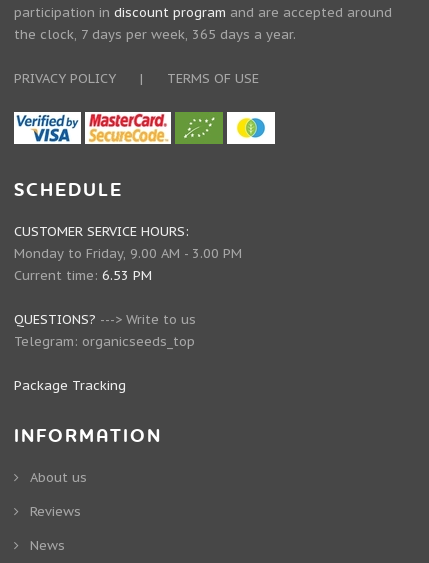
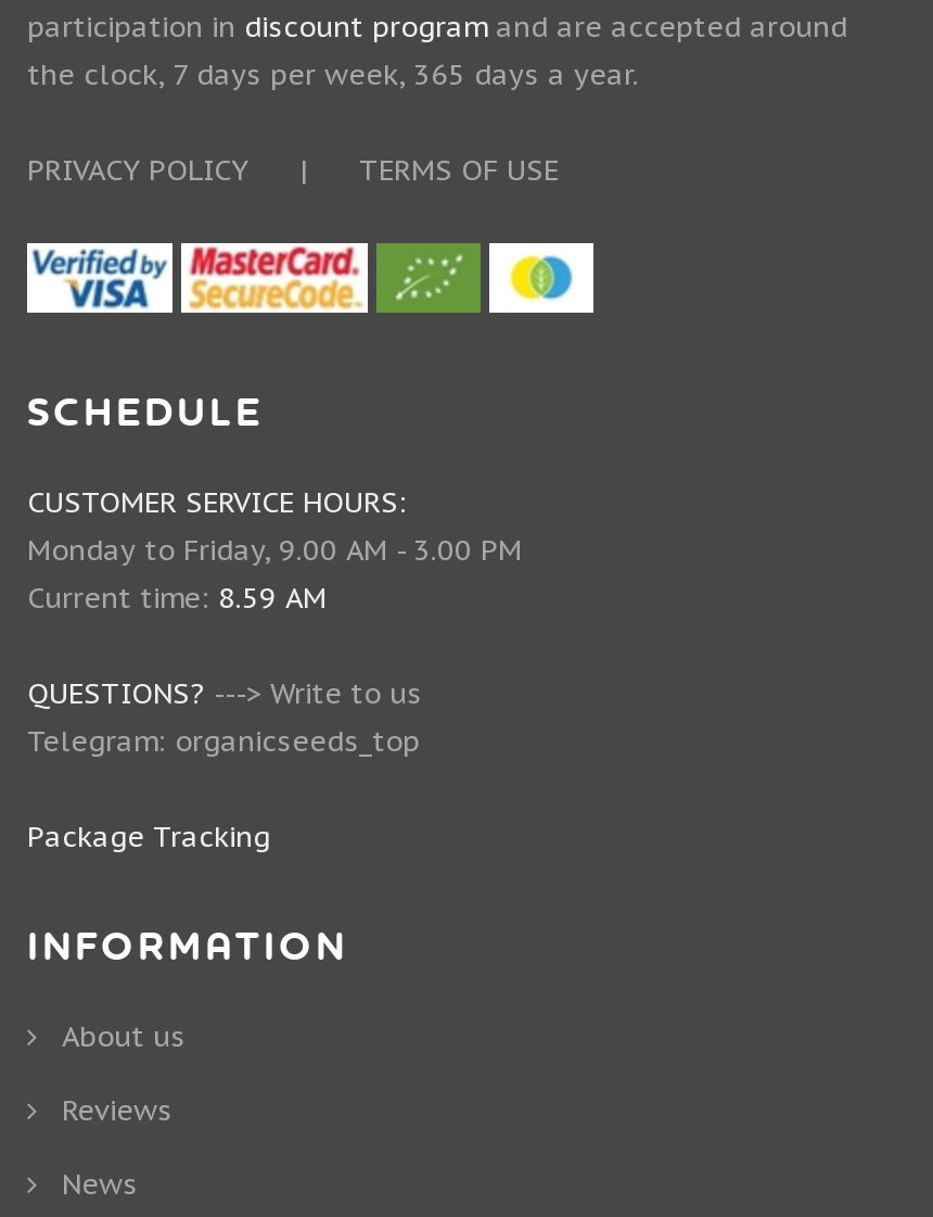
- Current time: 6.53 PM
+ Current time: 8.59 AM
